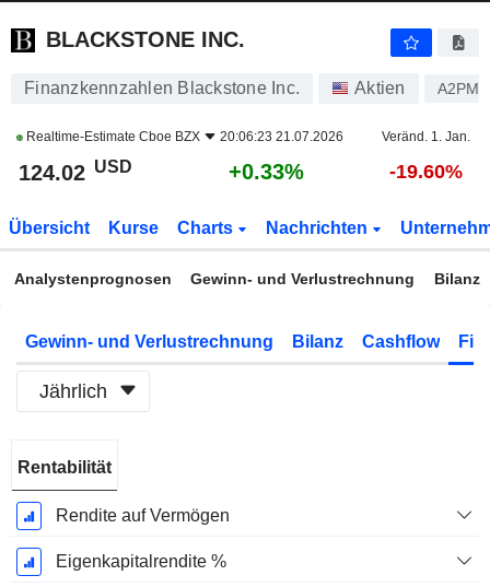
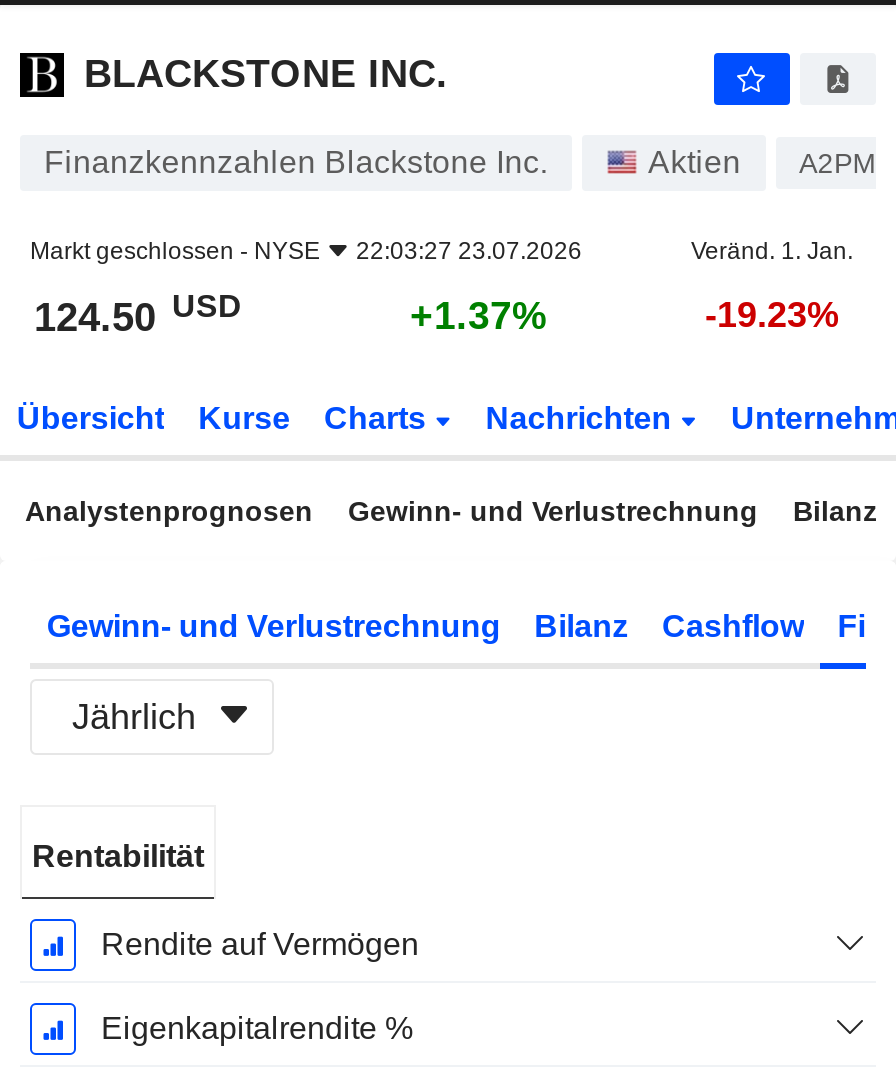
- Realtime-Estimate Cboe BZX
- 20:06:23 21.07.2026
+ Markt geschlossen - NYSE
+ 22:03:27 23.07.2026

- 124.02 USD
+ 124.50 USD

- +0.33%
+ +1.37%

- -19.60%
+ -19.23%
